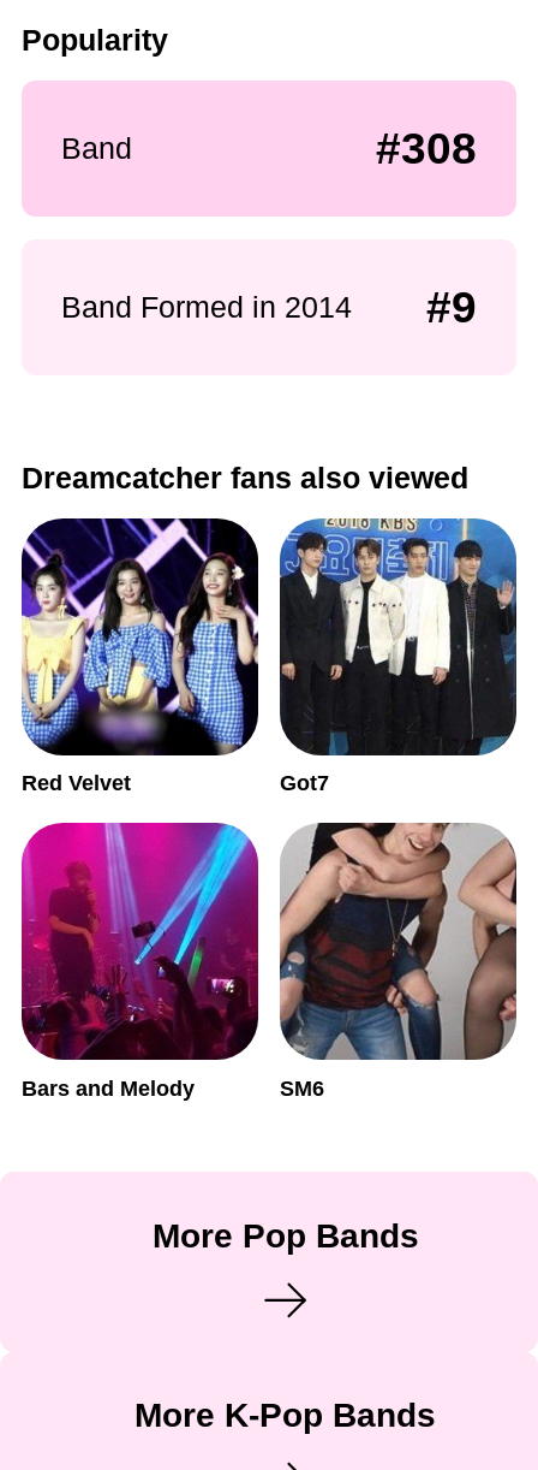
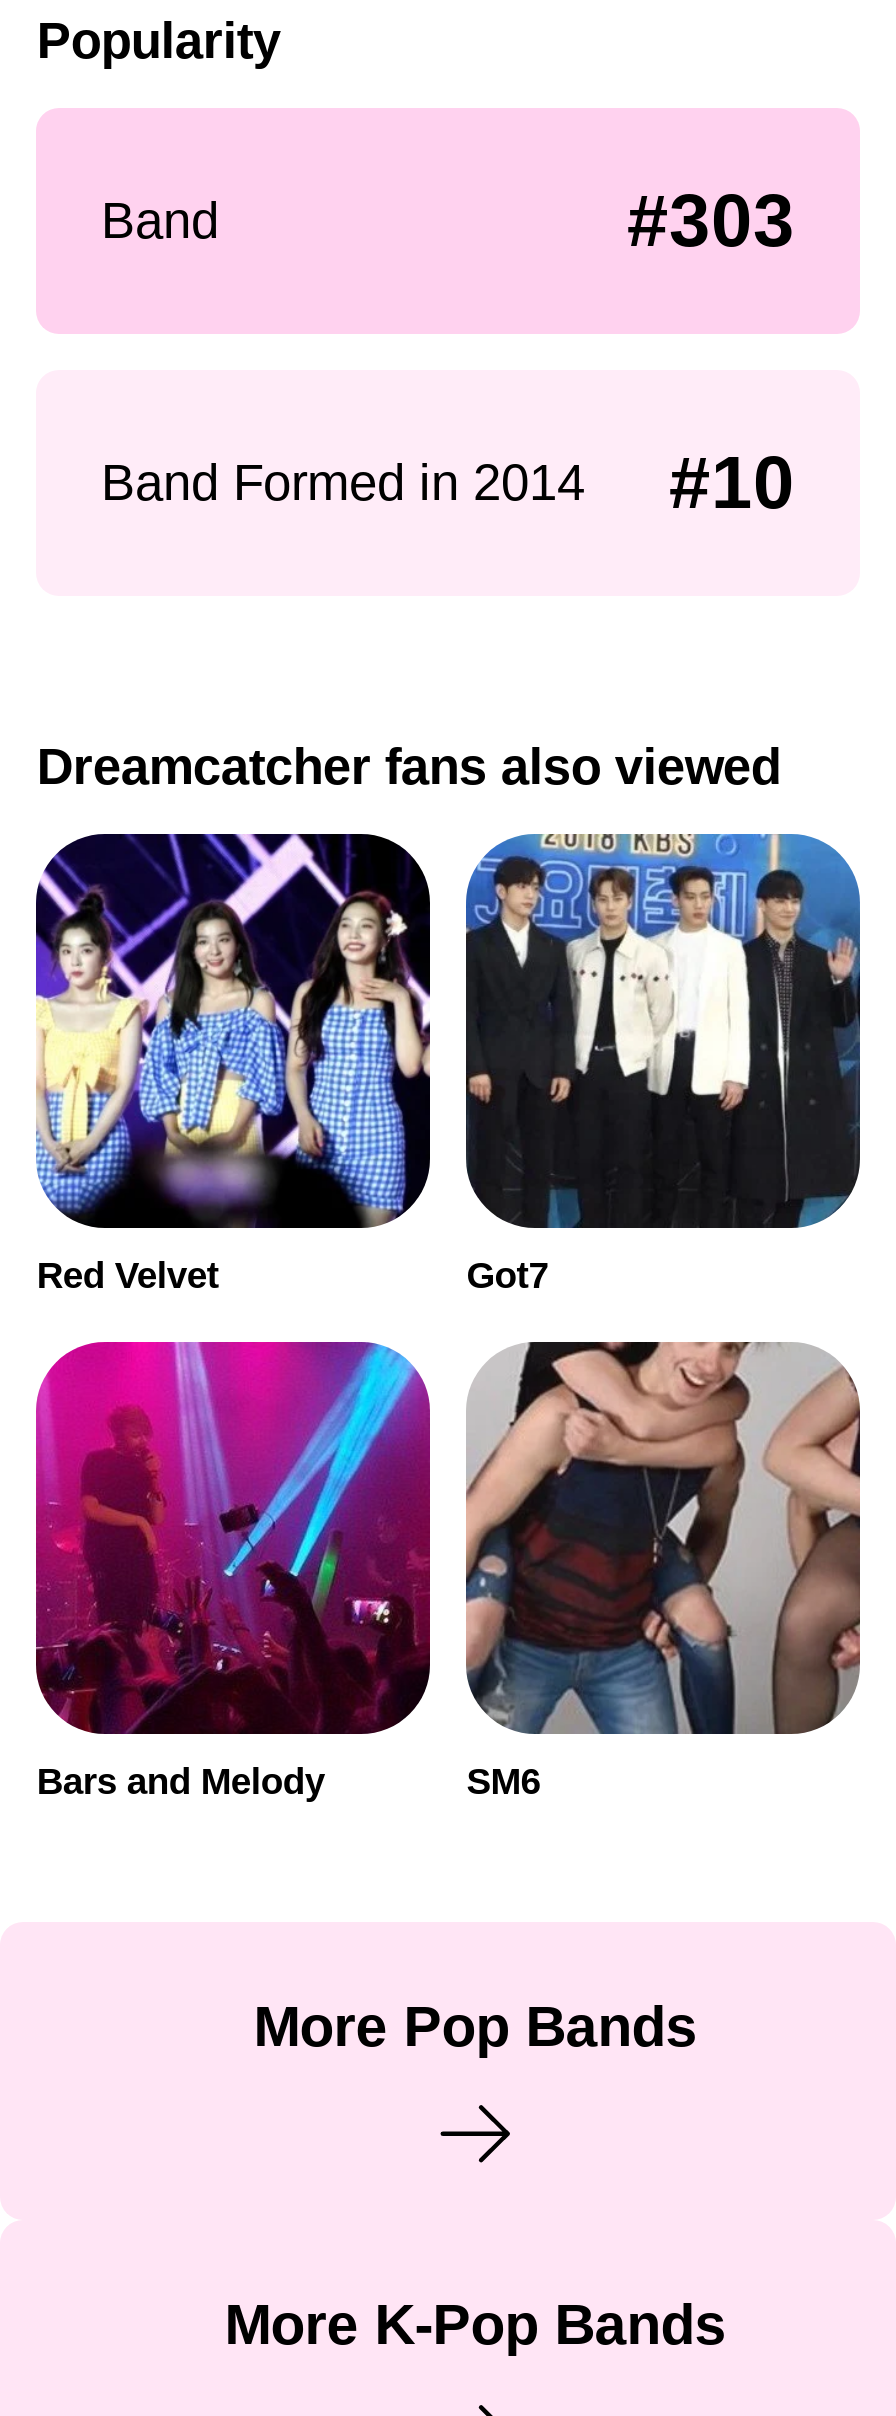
- #308
+ #303

- #9
+ #10
